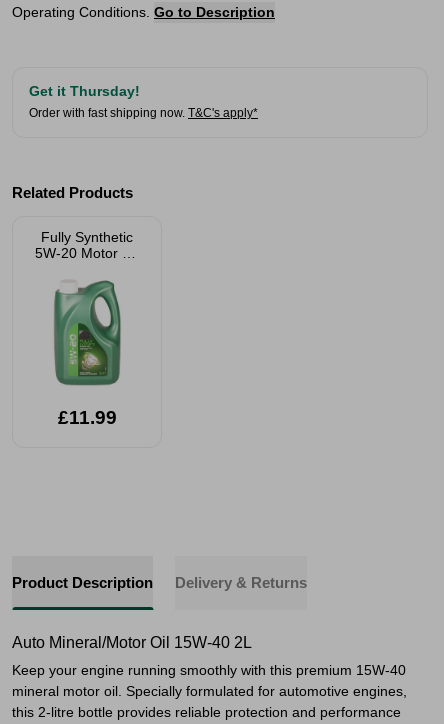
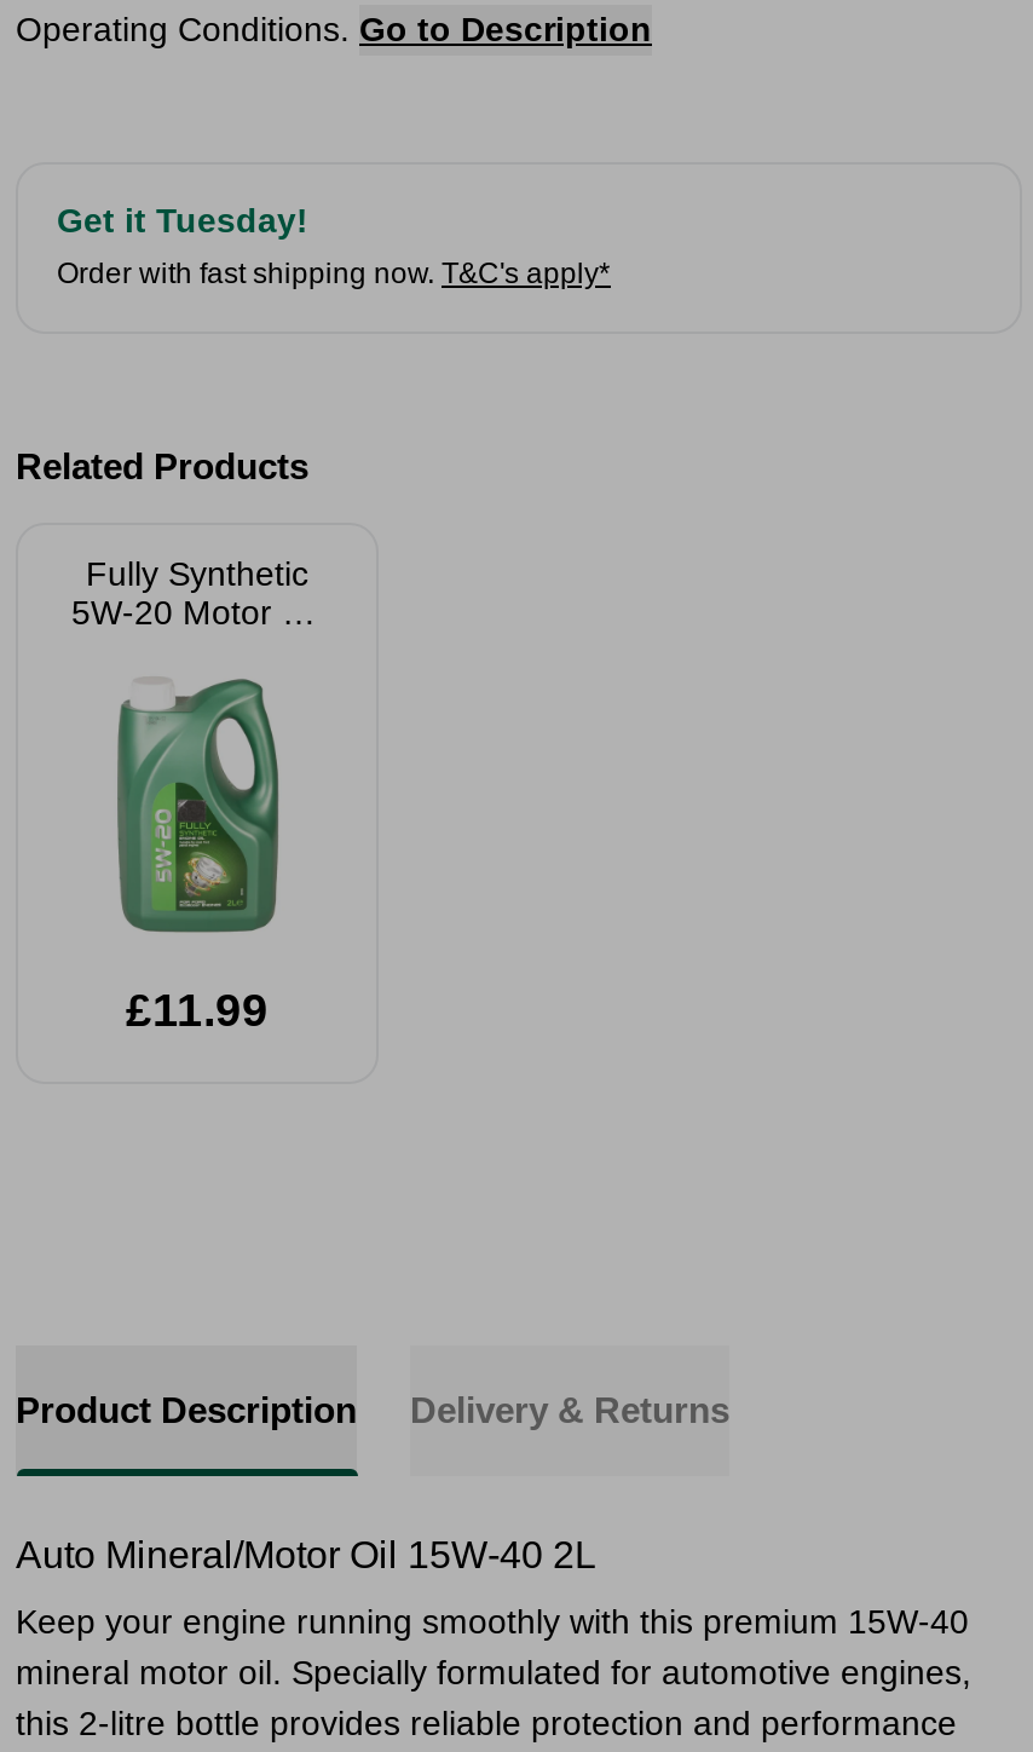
- Get it Thursday!
+ Get it Tuesday!
